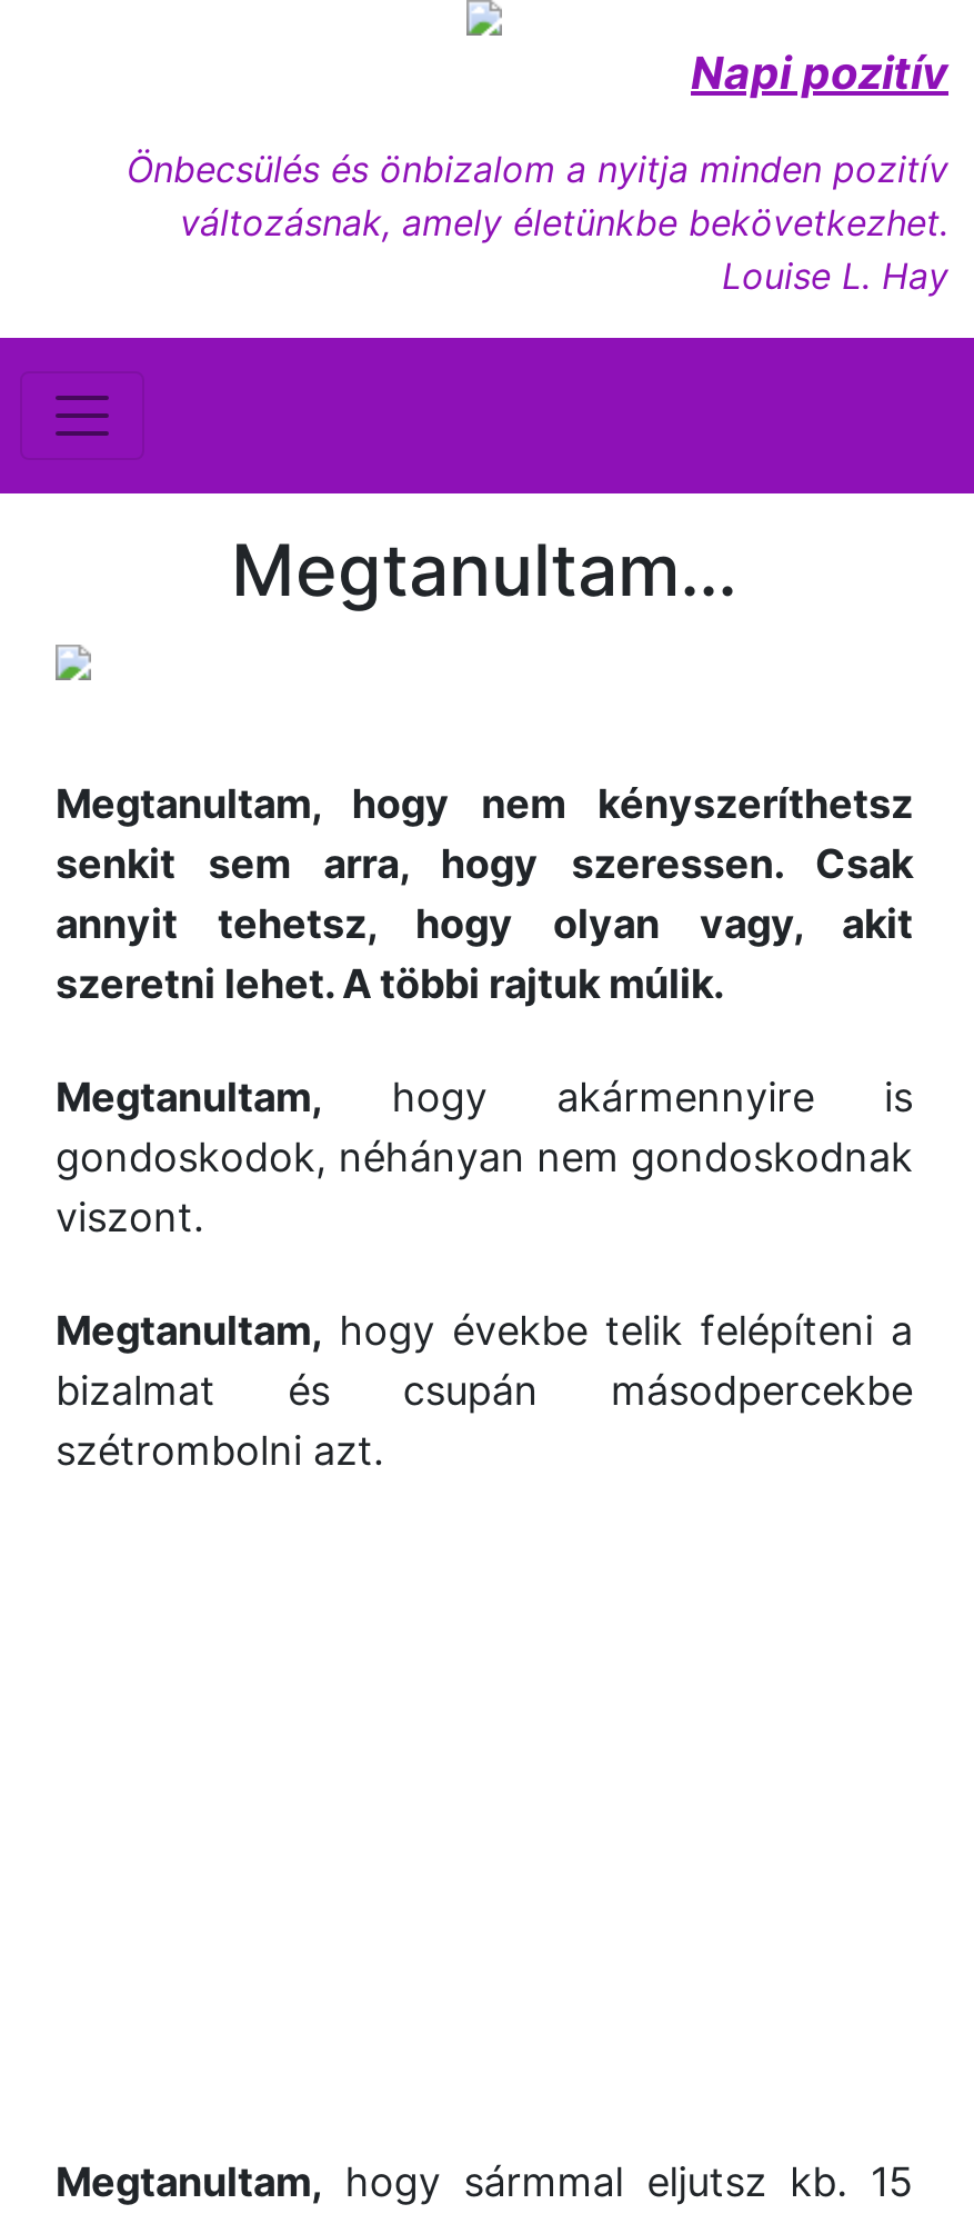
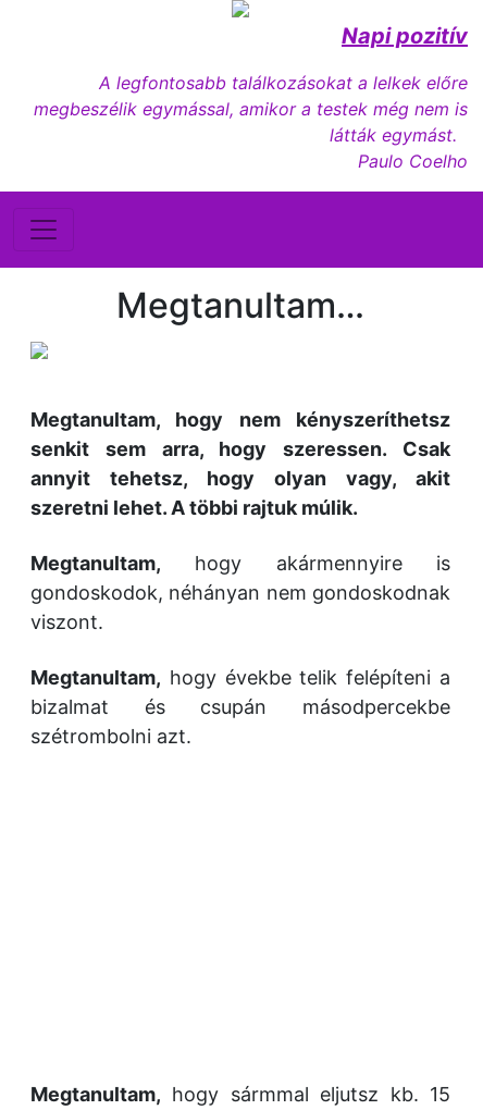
- Önbecsülés és önbizalom a nyitja minden pozitív
- változásnak, amely életünkbe bekövetkezhet.
- Louise L. Hay
+ A legfontosabb találkozásokat a lelkek előre
+ megbeszélik egymással, amikor a testek még nem is
+ látták egymást.
+ Paulo Coelho
